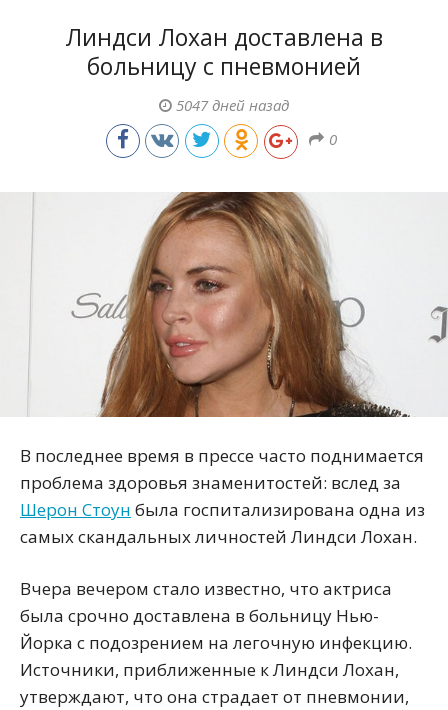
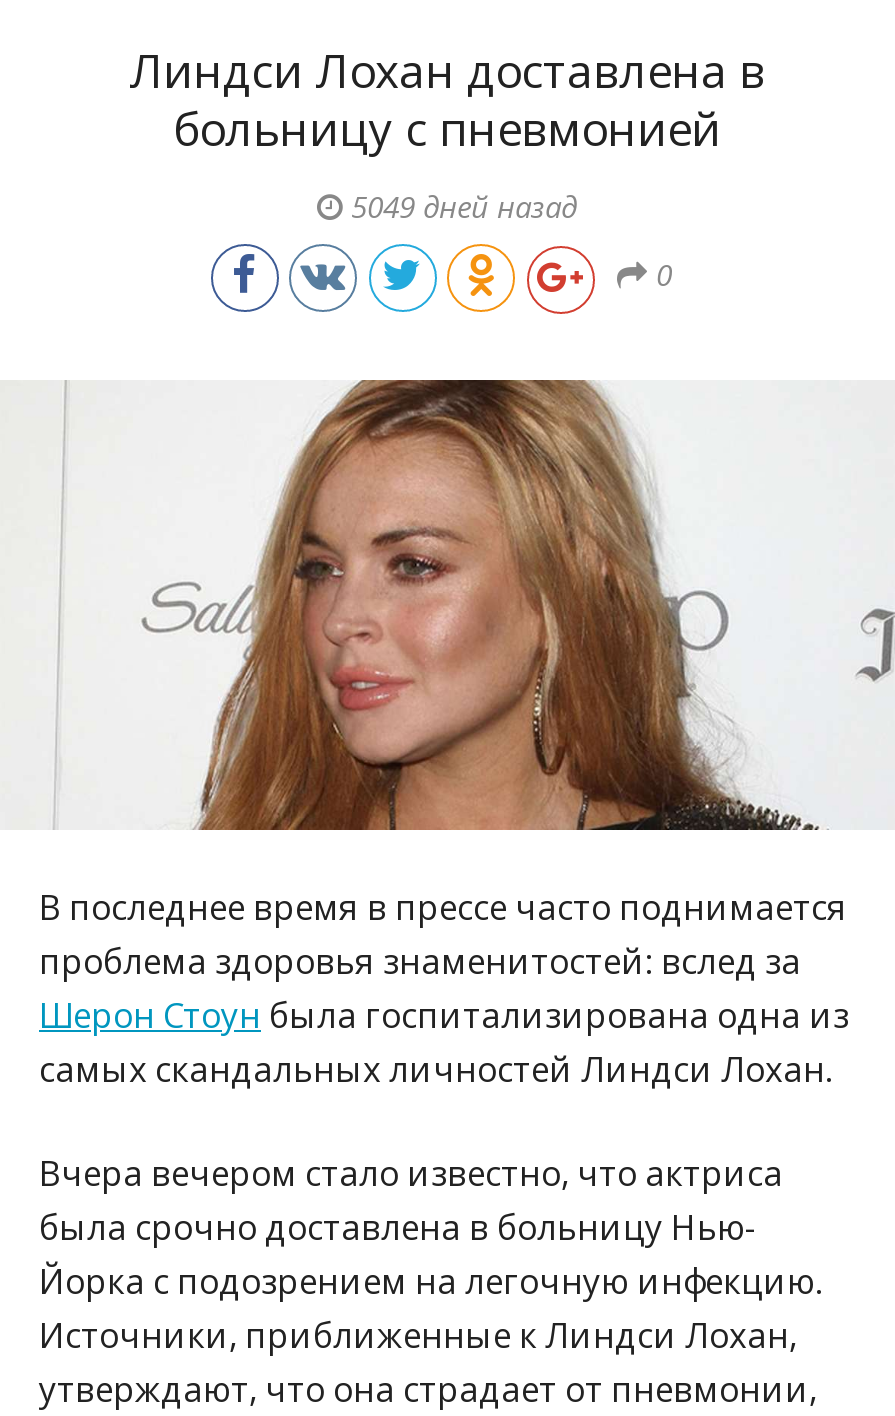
- 5047 дней назад
+ 5049 дней назад
